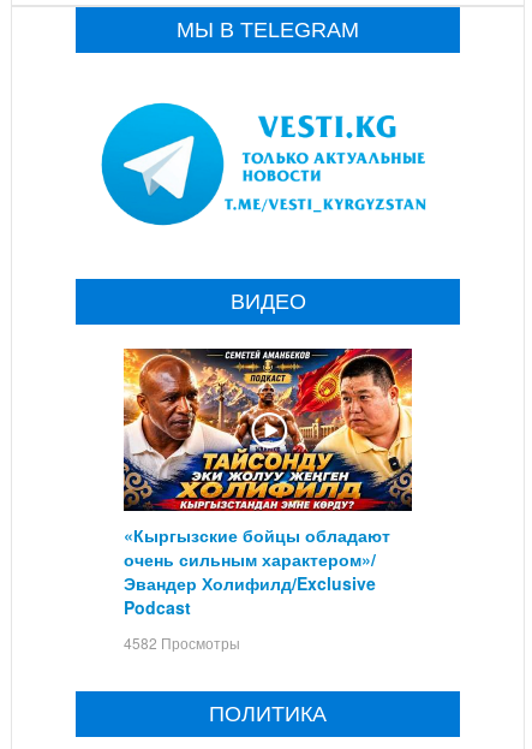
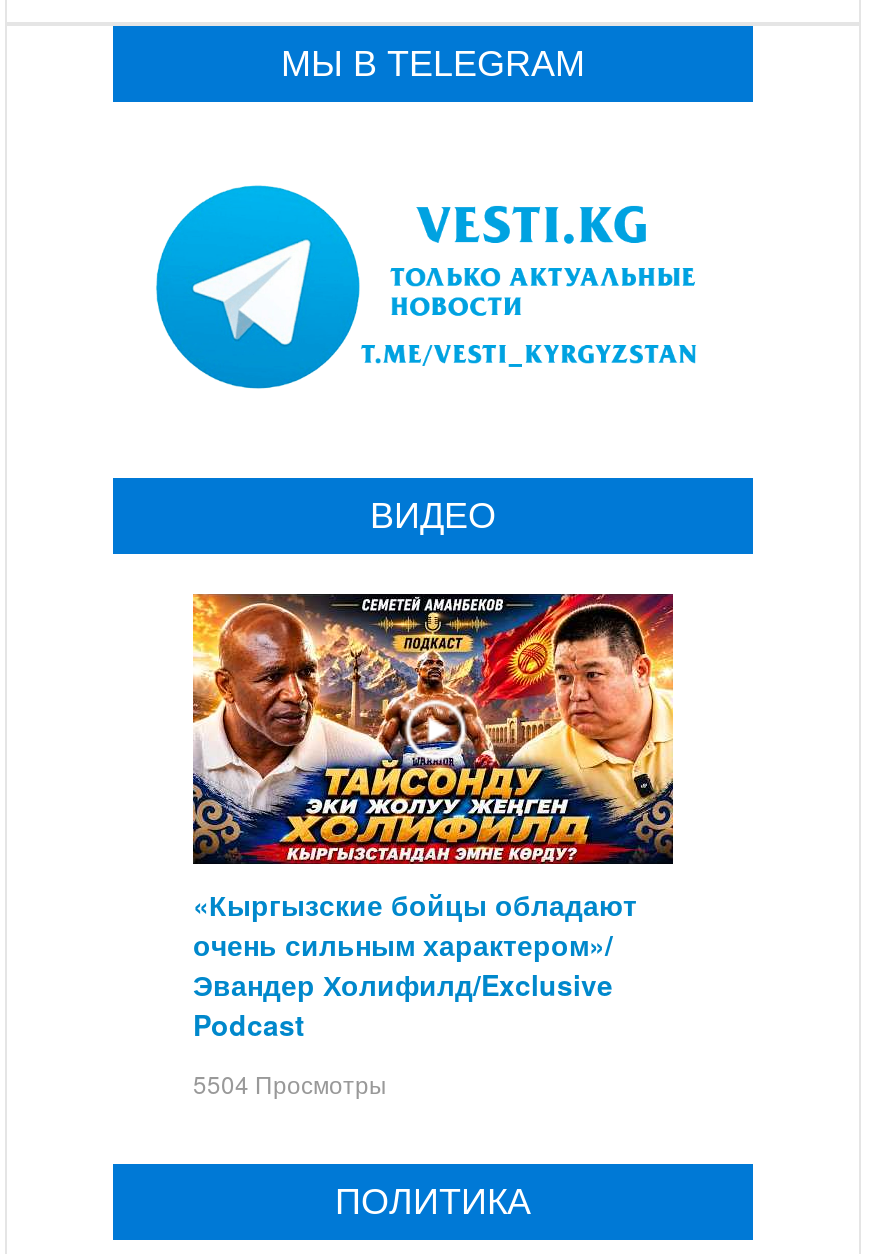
- 4582 Просмотры
+ 5504 Просмотры
